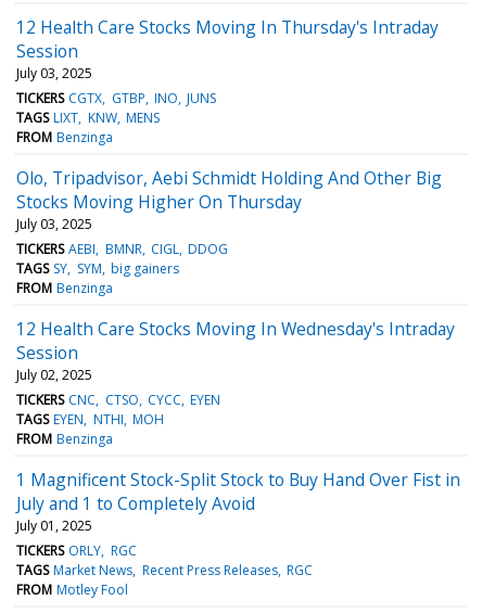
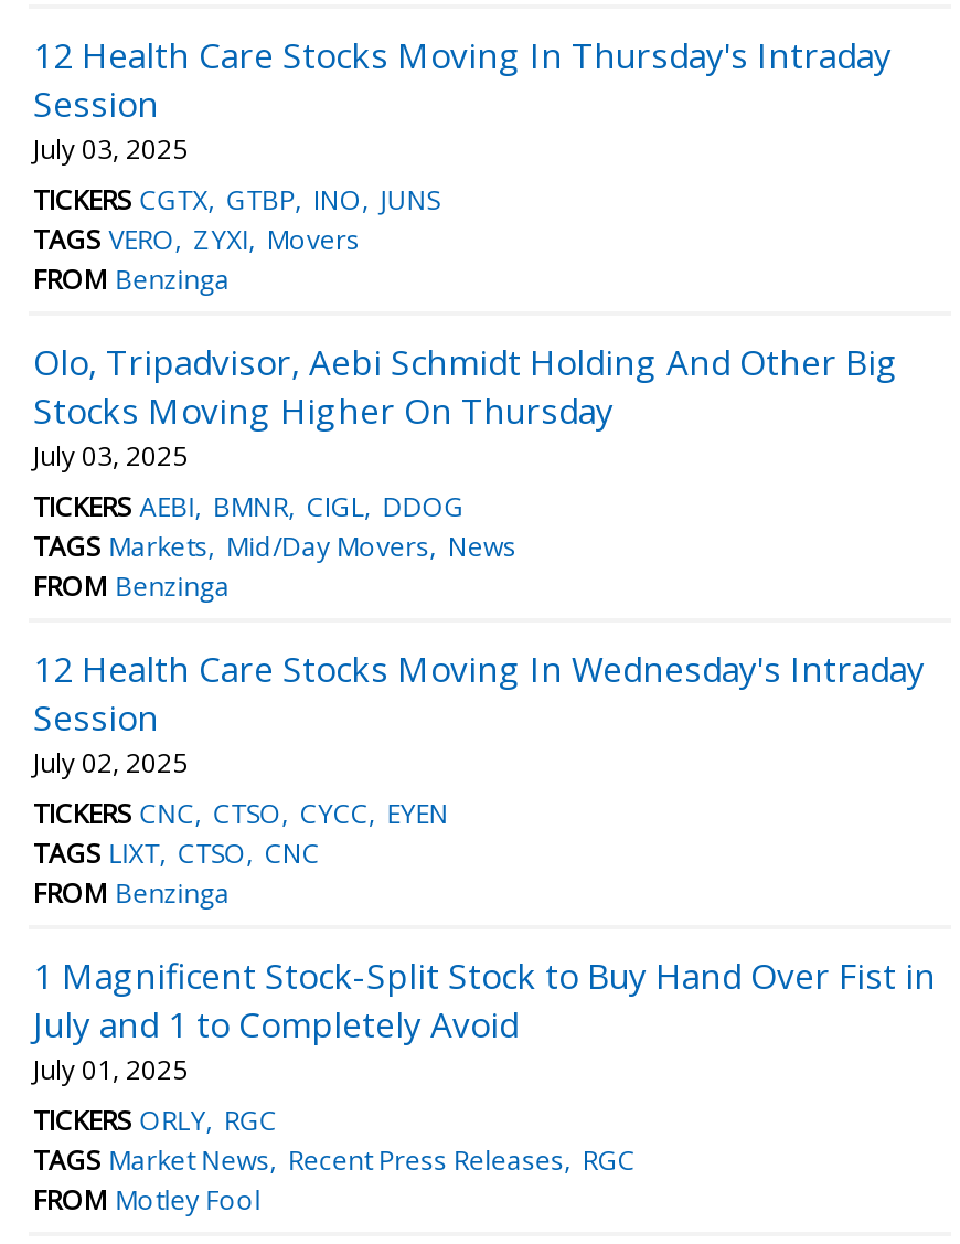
- TAGS LIXT KNW MENS
+ TAGS VERO ZYXI Movers

- TAGS SY SYM big gainers
+ TAGS Markets Mid/Day Movers News

- TAGS EYEN NTHI MOH
+ TAGS LIXT CTSO CNC
